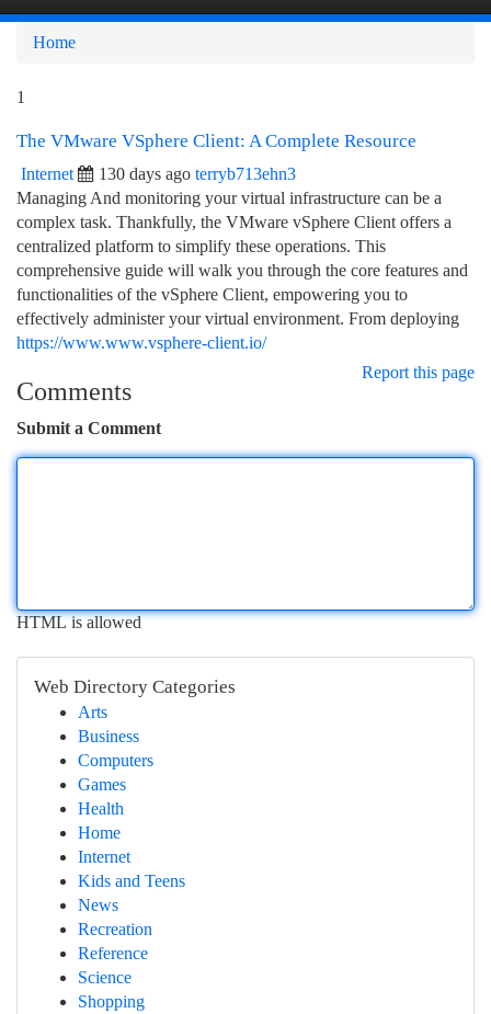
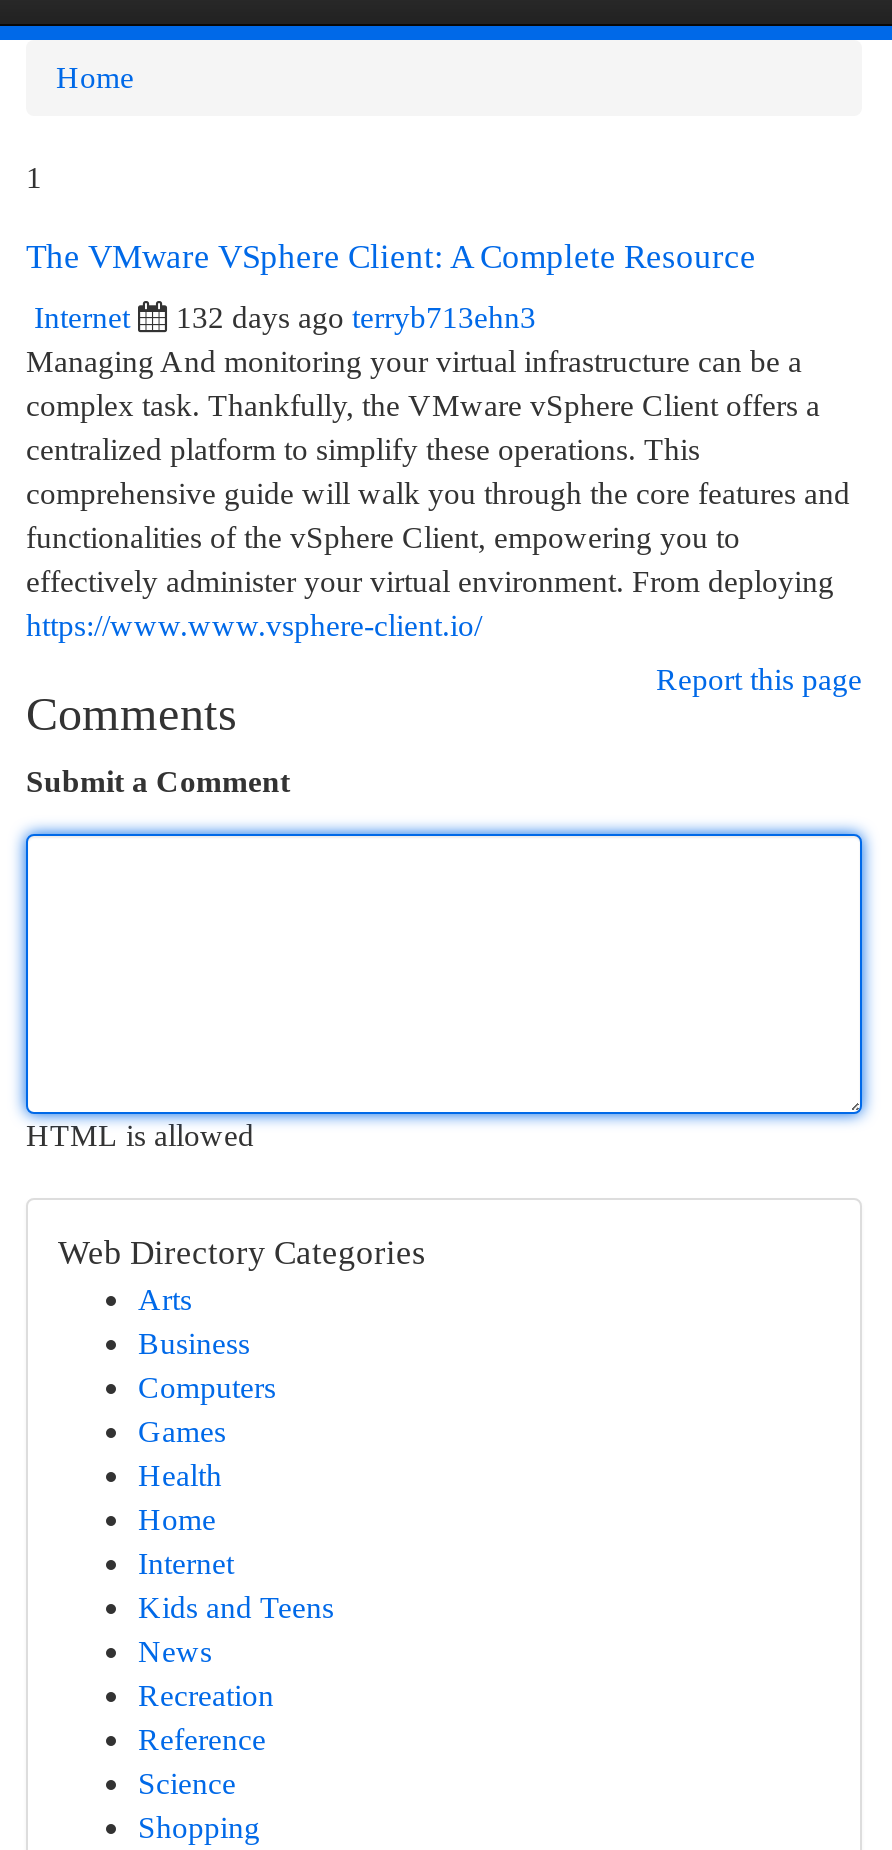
- 130 days ago terryb713ehn3
+ 132 days ago terryb713ehn3
